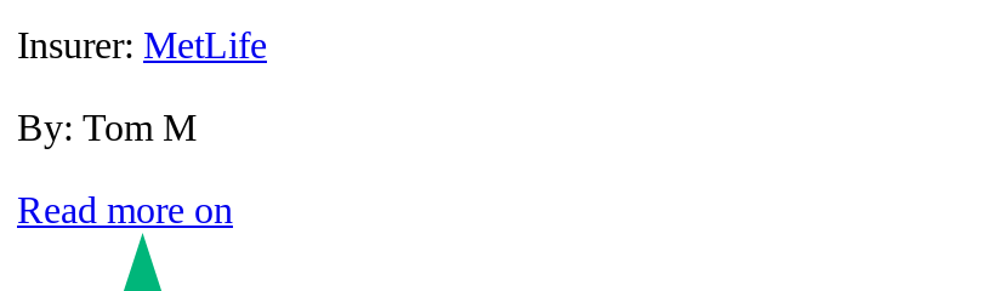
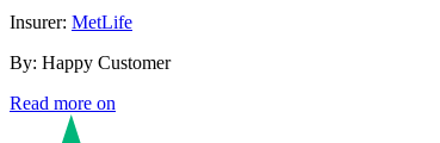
- By: Tom M
+ By: Happy Customer
